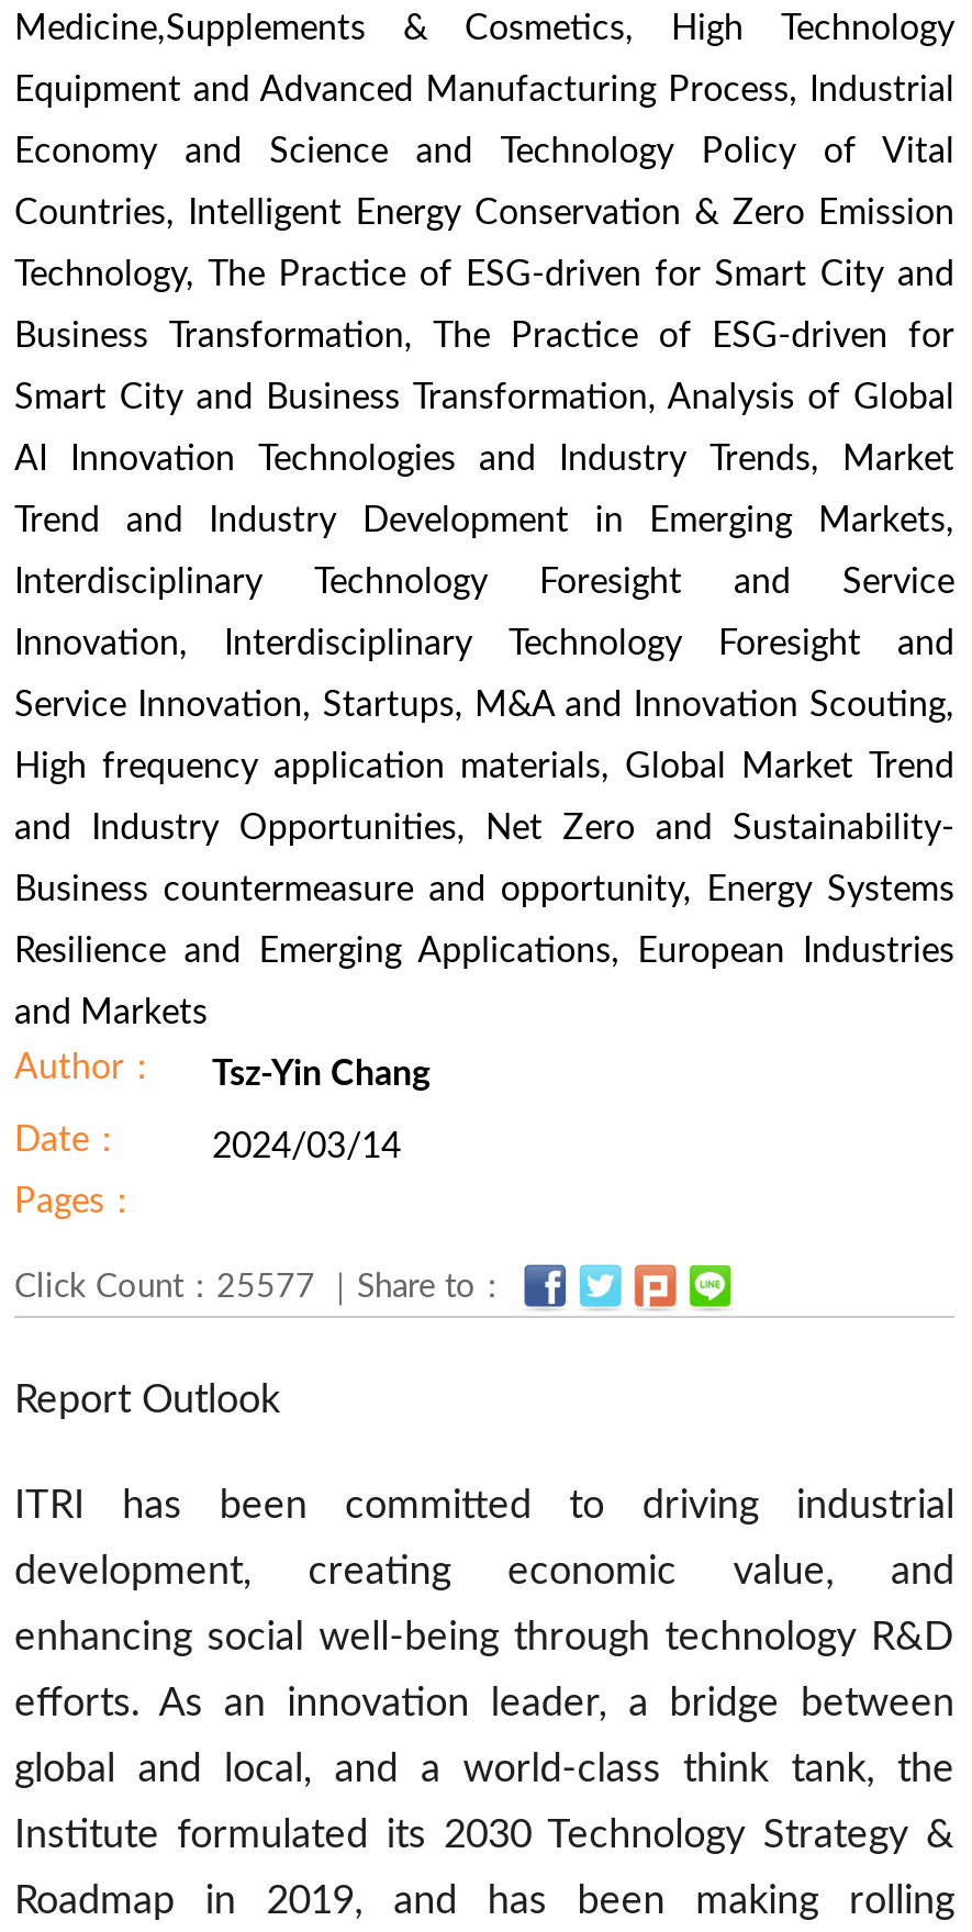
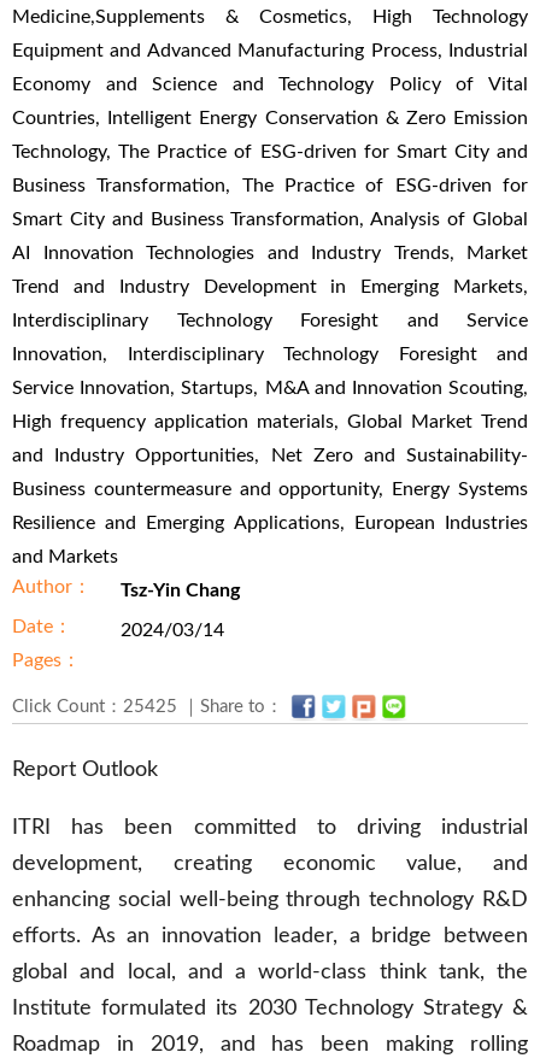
- Click Count：25577 ｜Share to：
+ Click Count：25425 ｜Share to：
